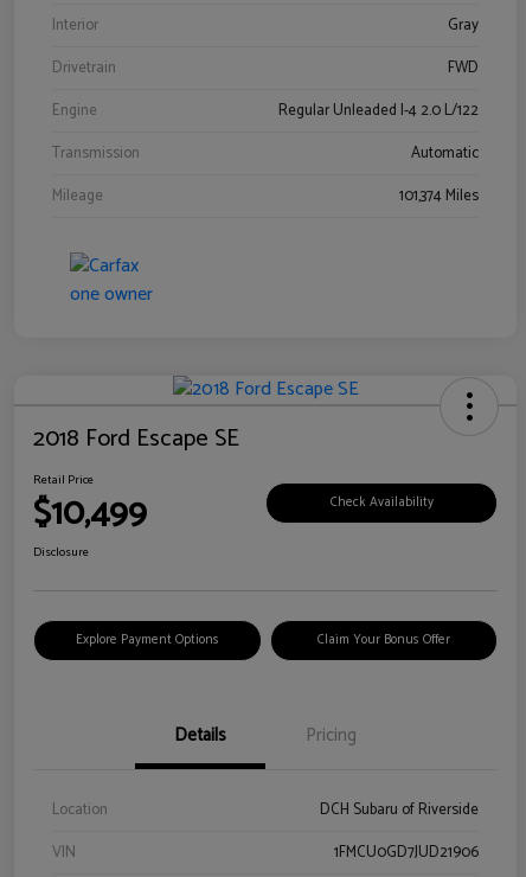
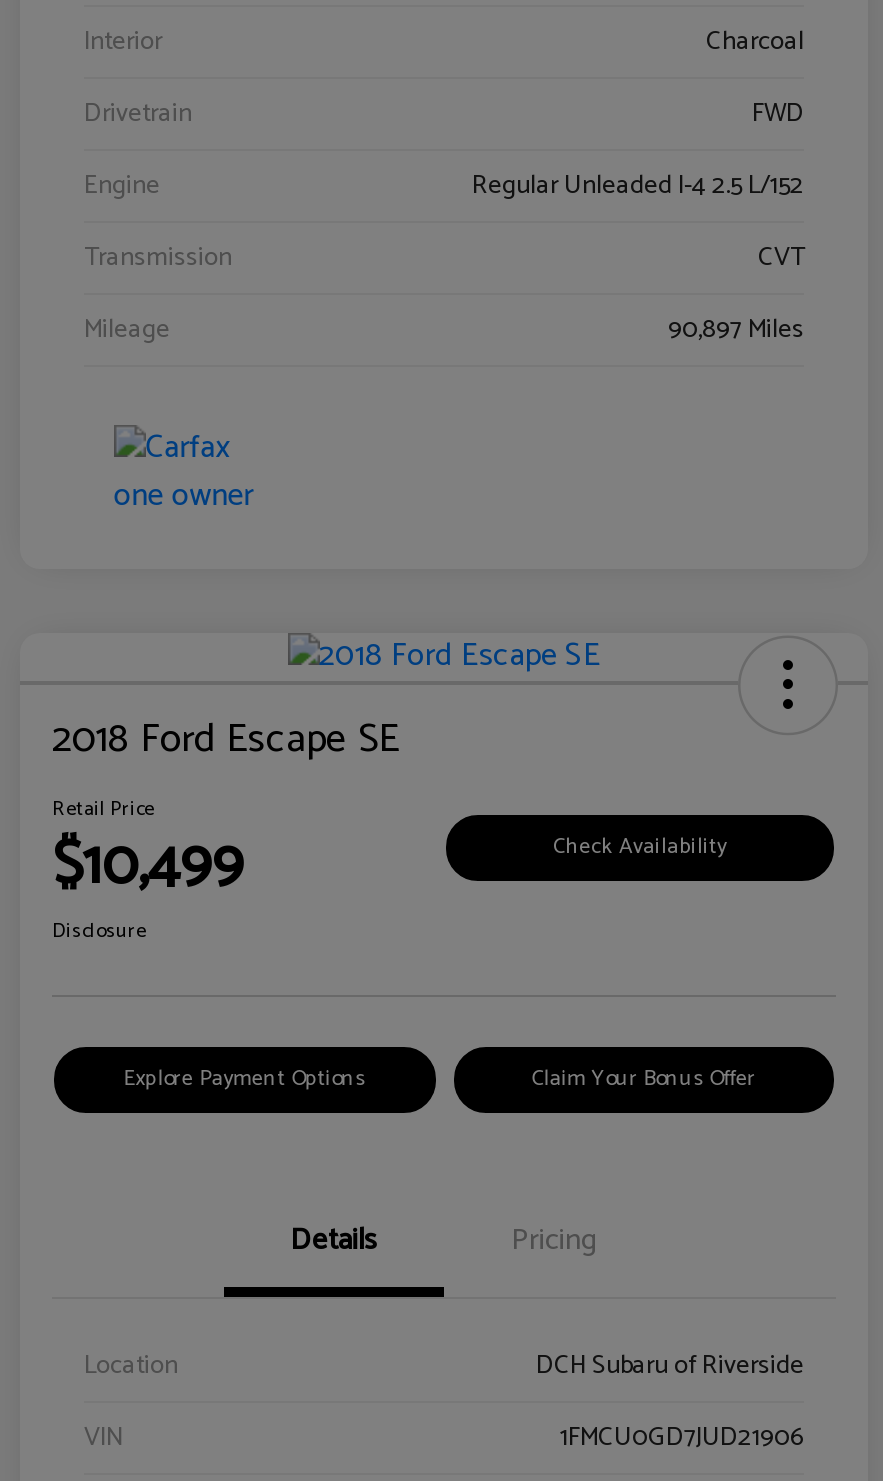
- Gray
+ Charcoal

- Regular Unleaded I-4 2.0 L/122
+ Regular Unleaded I-4 2.5 L/152

- Automatic
+ CVT

- 101,374 Miles
+ 90,897 Miles
